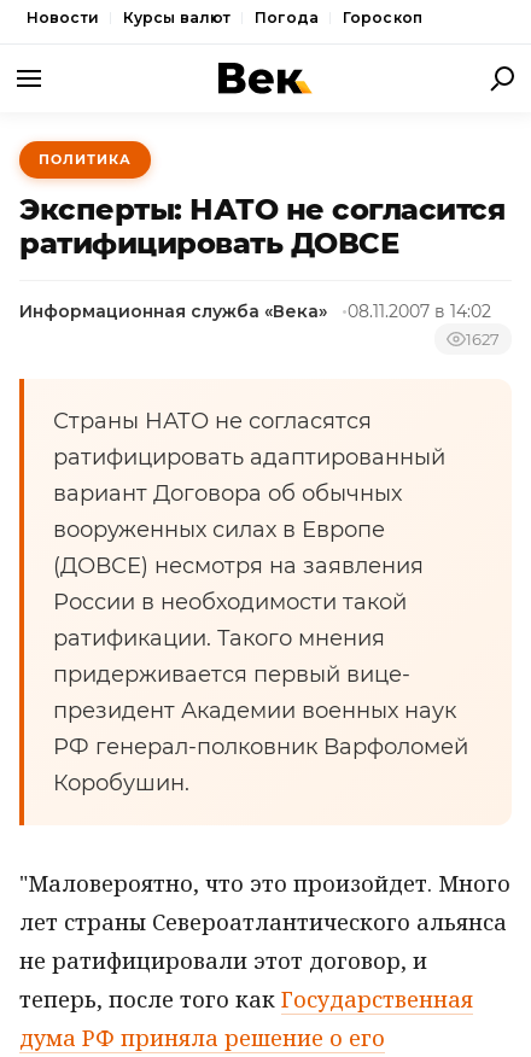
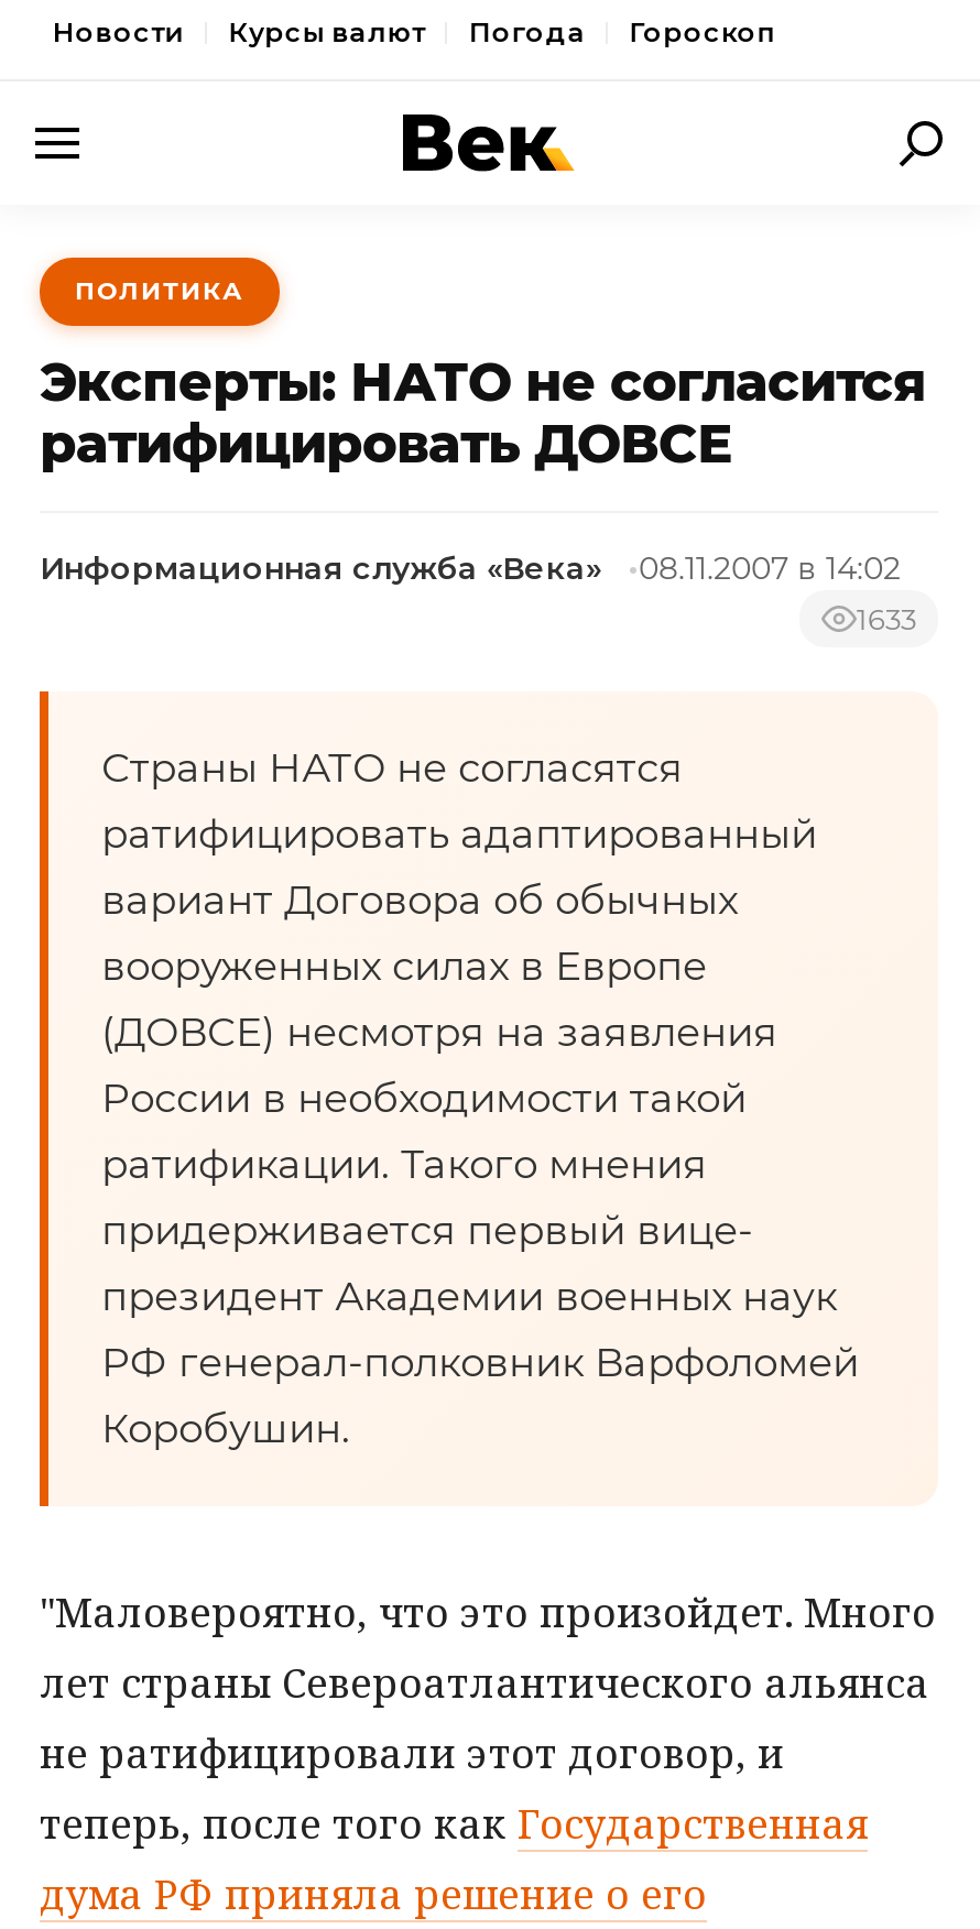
- 1627
+ 1633
